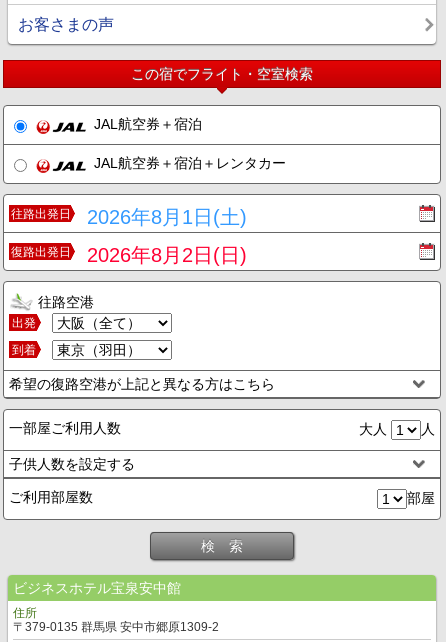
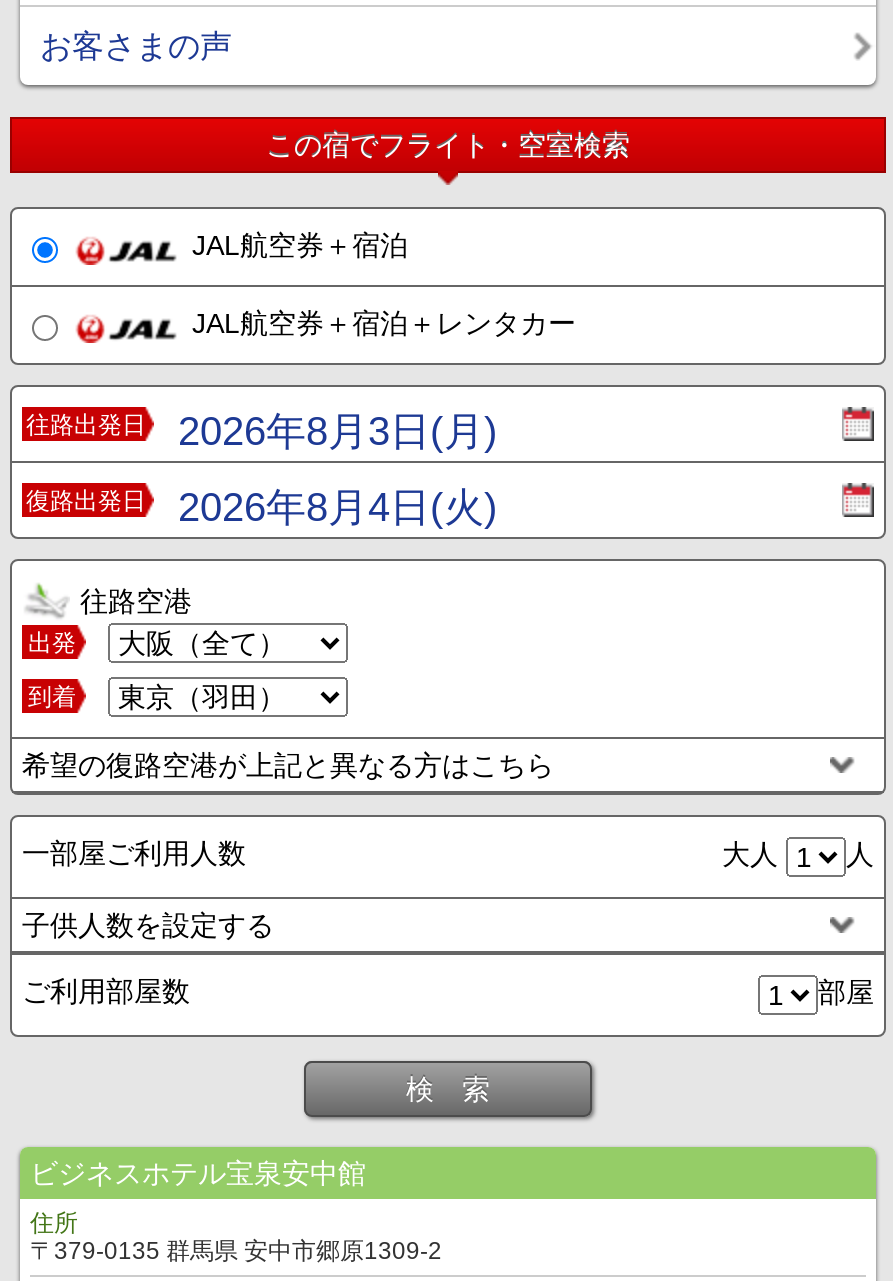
- 往路出発日 2026年8月1日(土)
+ 往路出発日 2026年8月3日(月)

- 復路出発日 2026年8月2日(日)
+ 復路出発日 2026年8月4日(火)
